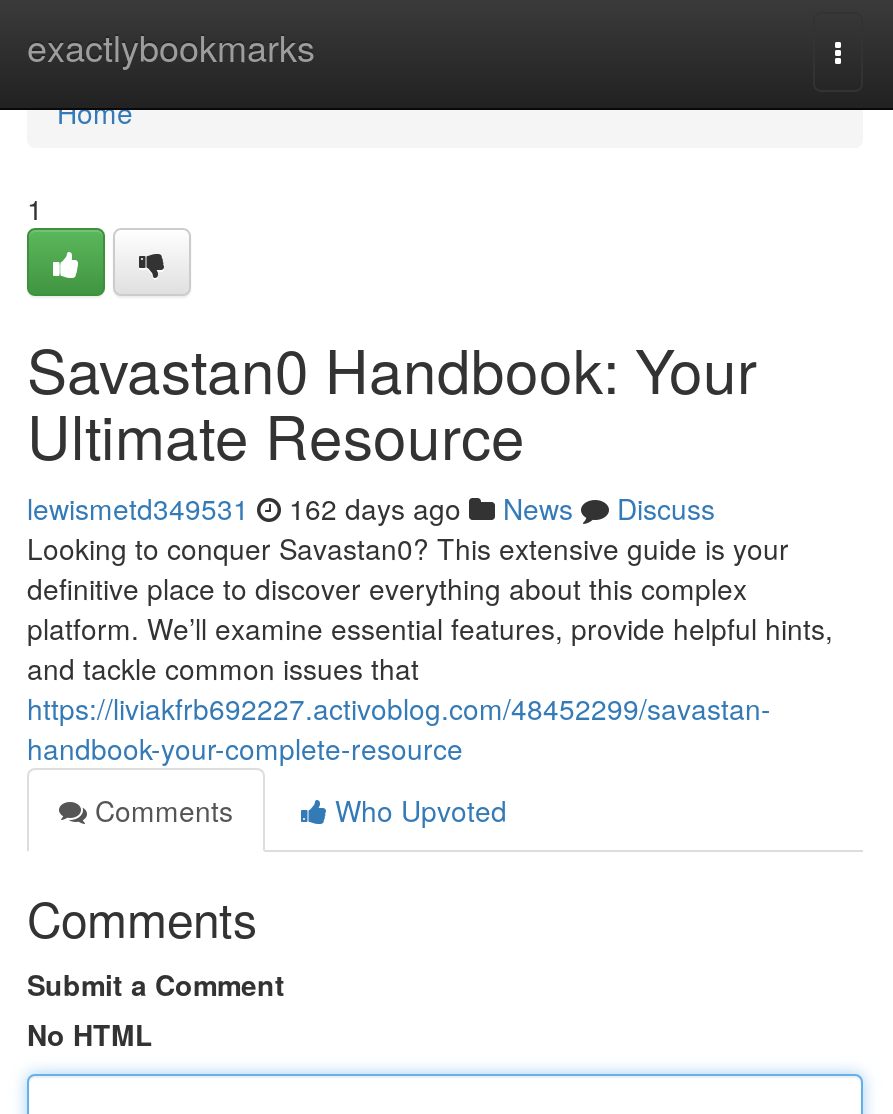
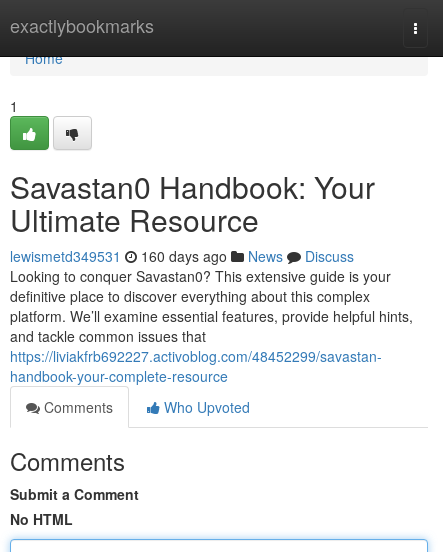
- lewismetd349531 162 days ago News Discuss
+ lewismetd349531 160 days ago News Discuss
